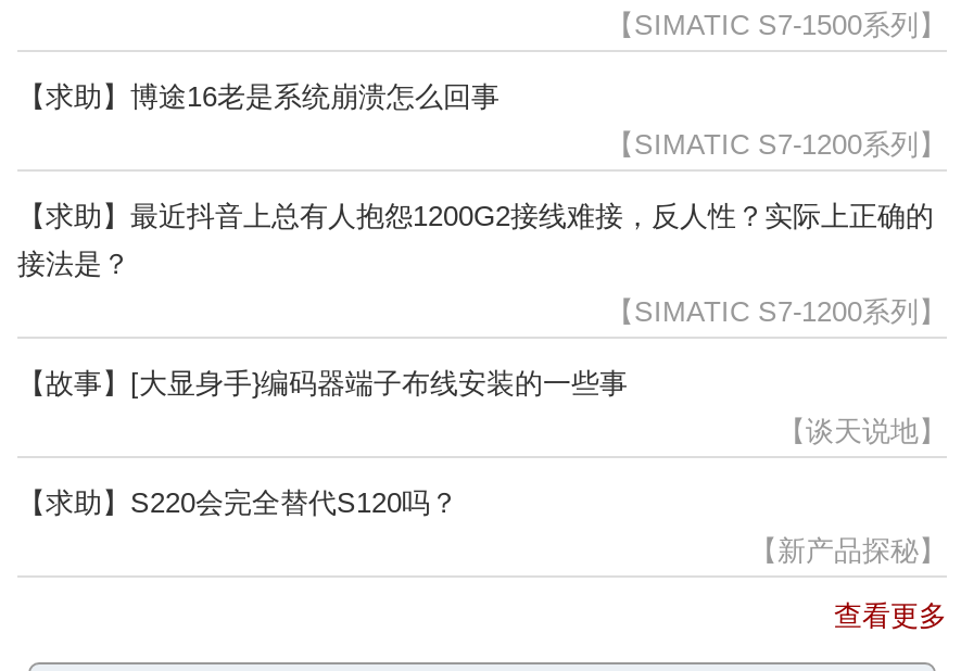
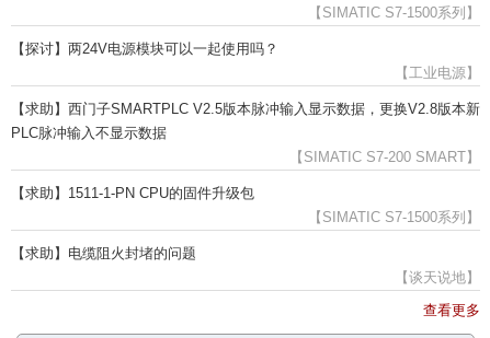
- 【求助】博途16老是系统崩溃怎么回事
- 【SIMATIC S7-1200系列】
- 【求助】最近抖音上总有人抱怨1200G2接线难接，反人性？实际上正确的
- 接法是？
- 【SIMATIC S7-1200系列】
- 【故事】[大显身手}编码器端子布线安装的一些事
+ 【探讨】两24V电源模块可以一起使用吗？
+ 【工业电源】
+ 【求助】西门子SMARTPLC V2.5版本脉冲输入显示数据，更换V2.8版本新
+ PLC脉冲输入不显示数据
+ 【SIMATIC S7-200 SMART】
+ 【求助】1511-1-PN CPU的固件升级包
+ 【SIMATIC S7-1500系列】
+ 【求助】电缆阻火封堵的问题

moved down: 【谈天说地】

- 【求助】S220会完全替代S120吗？
- 【新产品探秘】
